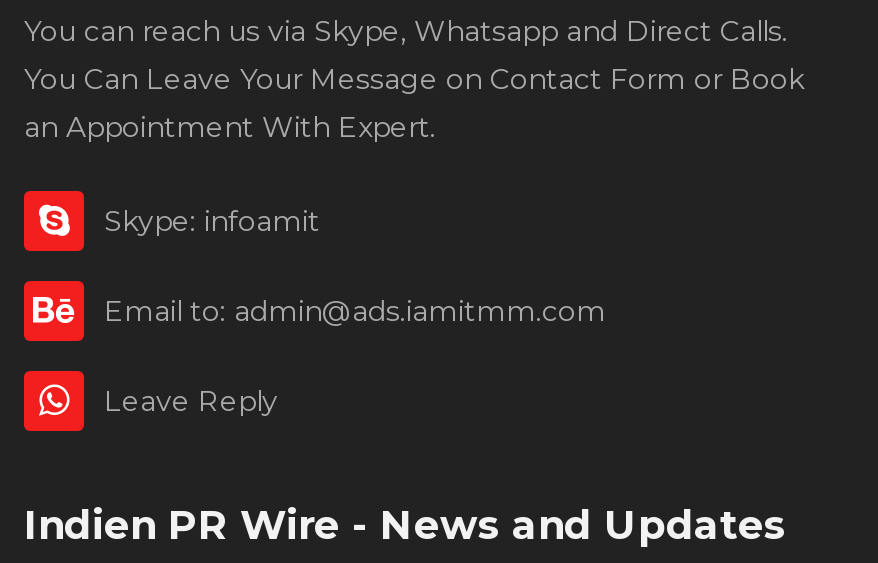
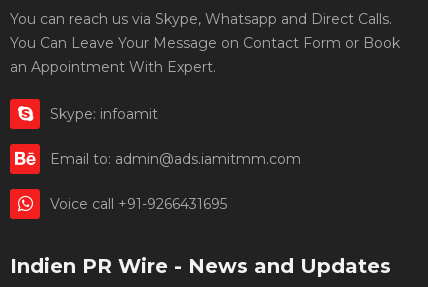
- Leave Reply
+ Voice call +91-9266431695
